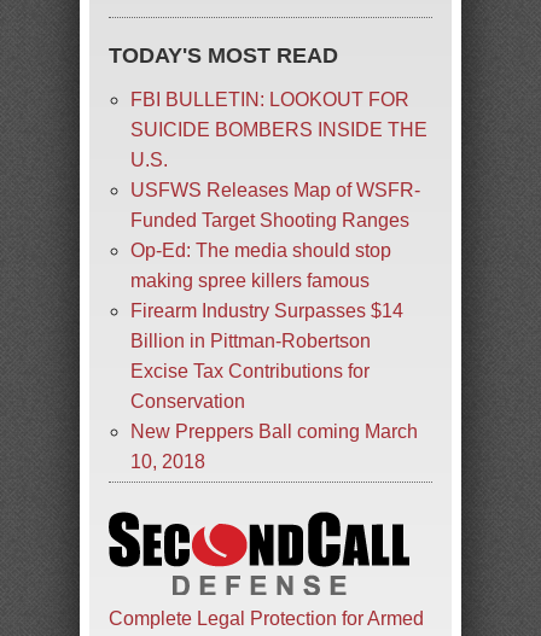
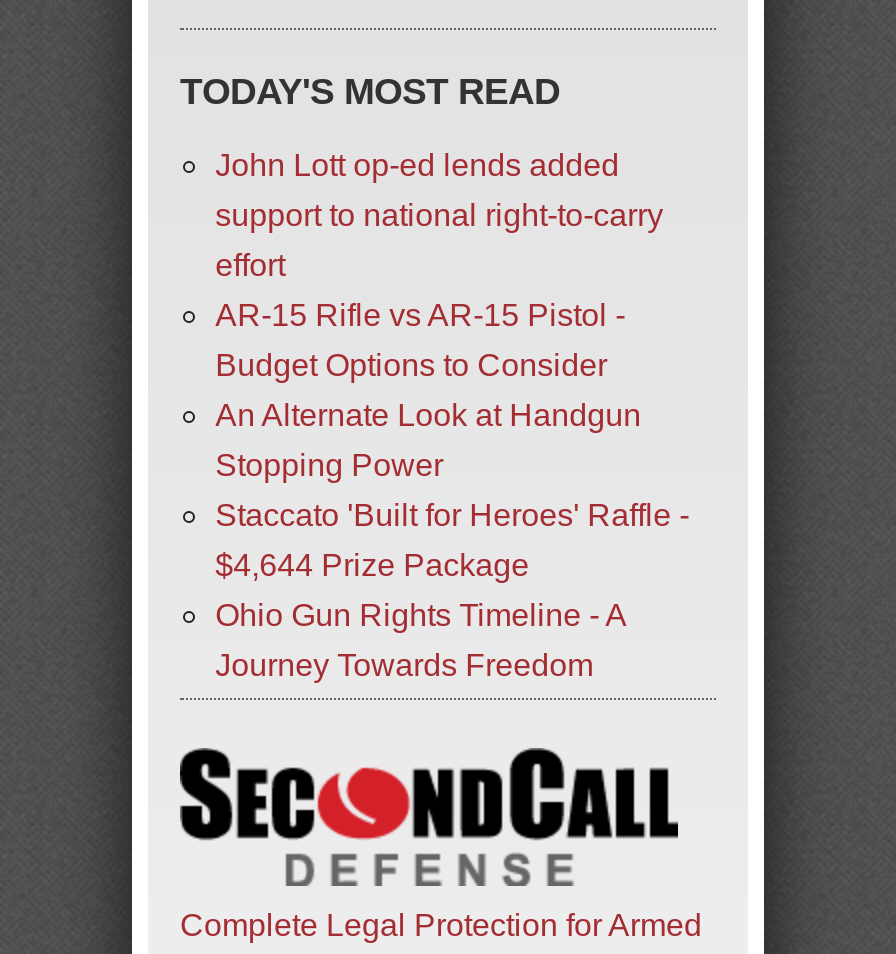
- FBI BULLETIN: LOOKOUT FOR
- SUICIDE BOMBERS INSIDE THE
- U.S.
- USFWS Releases Map of WSFR-
- Funded Target Shooting Ranges
- Op-Ed: The media should stop
- making spree killers famous
- Firearm Industry Surpasses $14
- Billion in Pittman-Robertson
- Excise Tax Contributions for
- Conservation
- New Preppers Ball coming March
- 10, 2018
+ John Lott op-ed lends added
+ support to national right-to-carry
+ effort
+ AR-15 Rifle vs AR-15 Pistol -
+ Budget Options to Consider
+ An Alternate Look at Handgun
+ Stopping Power
+ Staccato 'Built for Heroes' Raffle -
+ $4,644 Prize Package
+ Ohio Gun Rights Timeline - A
+ Journey Towards Freedom
